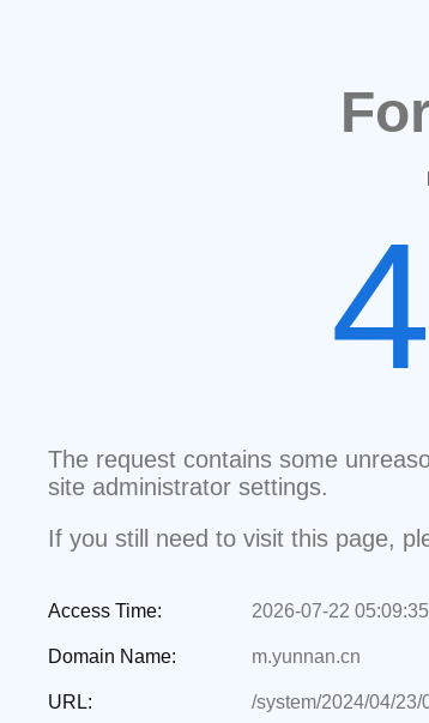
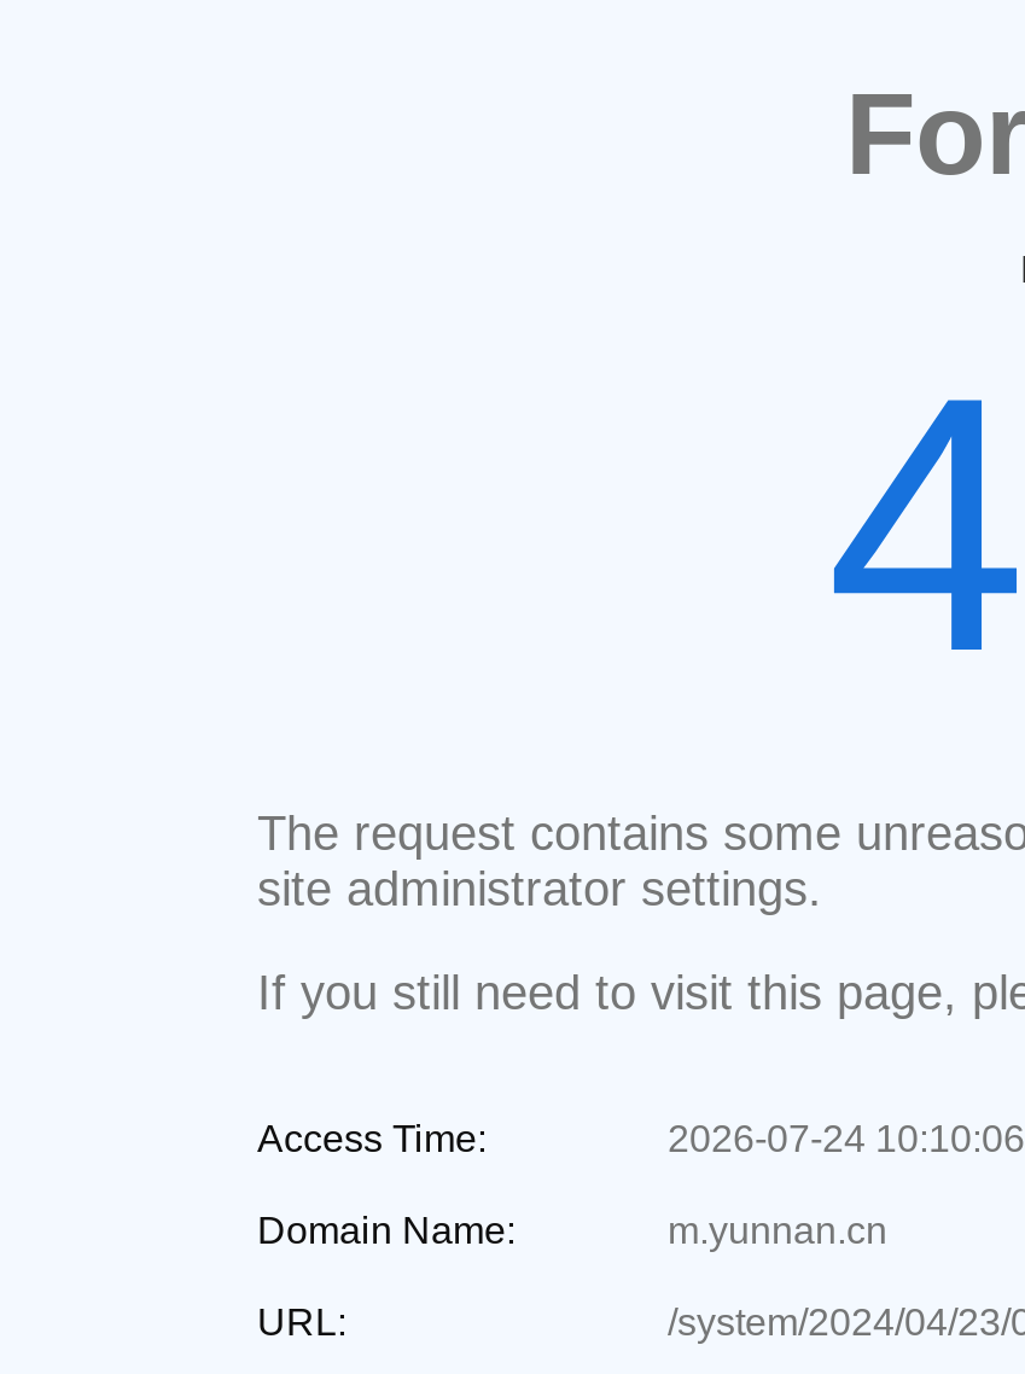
- 2026-07-22 05:09:35
+ 2026-07-24 10:10:06
